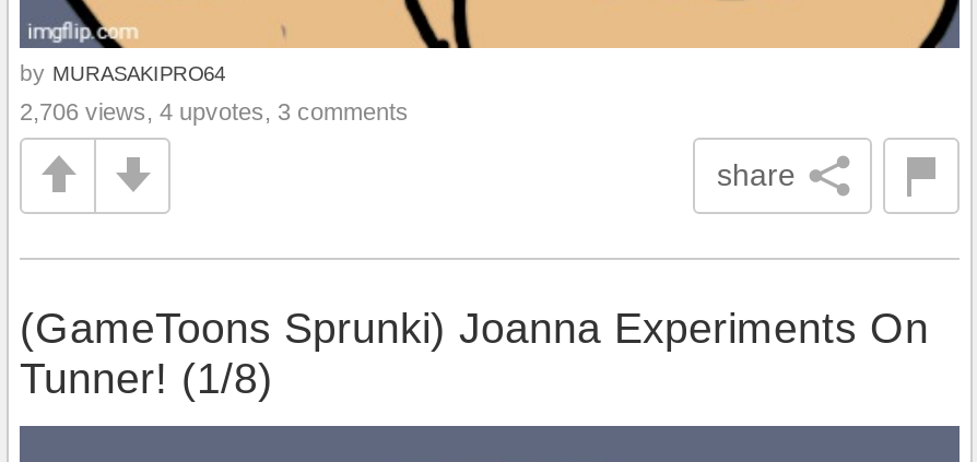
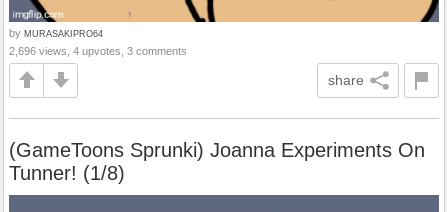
- 2,706 views, 4 upvotes, 3 comments
+ 2,696 views, 4 upvotes, 3 comments
